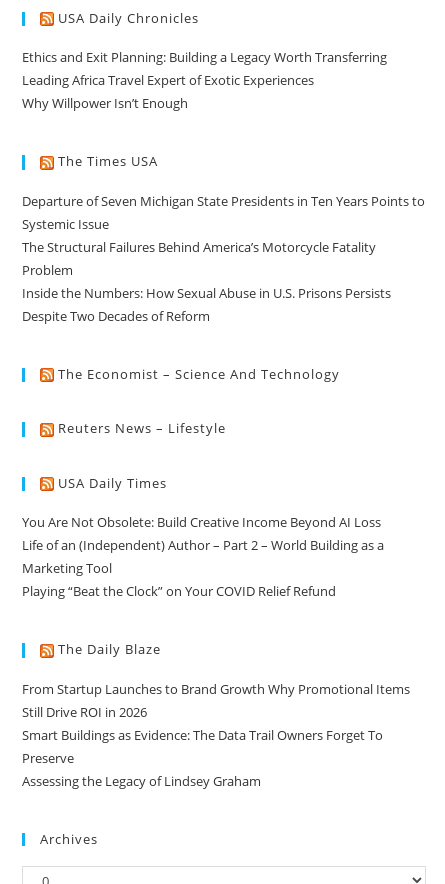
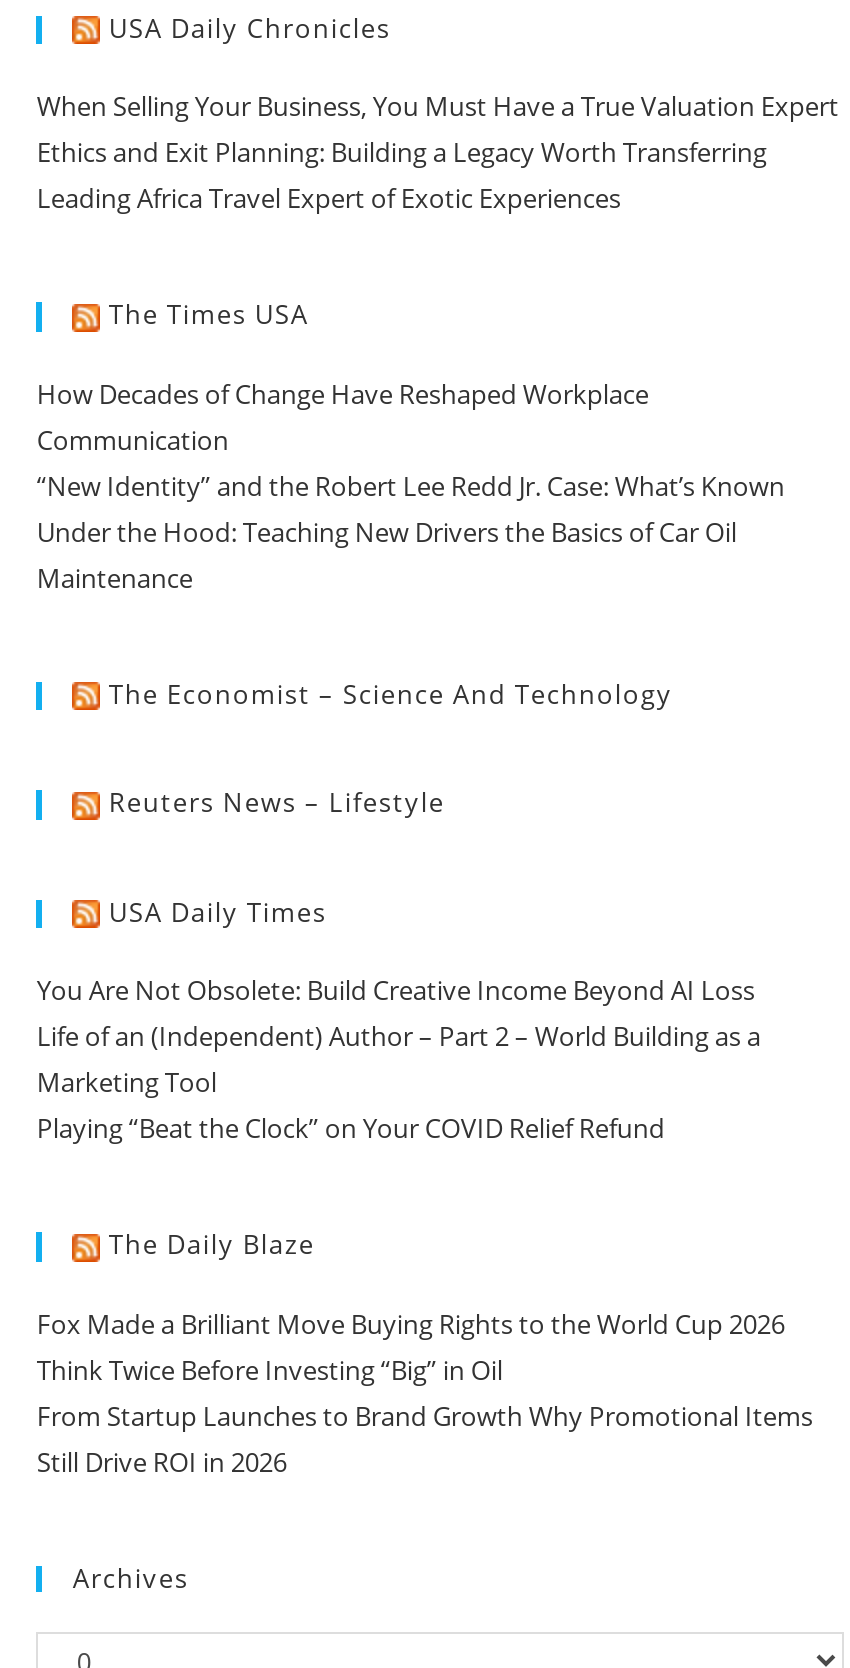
+ When Selling Your Business, You Must Have a True Valuation Expert

moved down: Ethics and Exit Planning: Building a Legacy Worth Transferring | Leading Africa Travel Expert of Exotic Experiences

- Why Willpower Isn’t Enough

- Departure of Seven Michigan State Presidents in Ten Years Points to
- Systemic Issue
- The Structural Failures Behind America’s Motorcycle Fatality
- Problem
- Inside the Numbers: How Sexual Abuse in U.S. Prisons Persists
- Despite Two Decades of Reform
+ How Decades of Change Have Reshaped Workplace
+ Communication
+ “New Identity” and the Robert Lee Redd Jr. Case: What’s Known
+ Under the Hood: Teaching New Drivers the Basics of Car Oil
+ Maintenance

+ Fox Made a Brilliant Move Buying Rights to the World Cup 2026
+ Think Twice Before Investing “Big” in Oil

moved down: From Startup Launches to Brand Growth Why Promotional Items | Still Drive ROI in 2026

- Smart Buildings as Evidence: The Data Trail Owners Forget To
- Preserve
- Assessing the Legacy of Lindsey Graham
